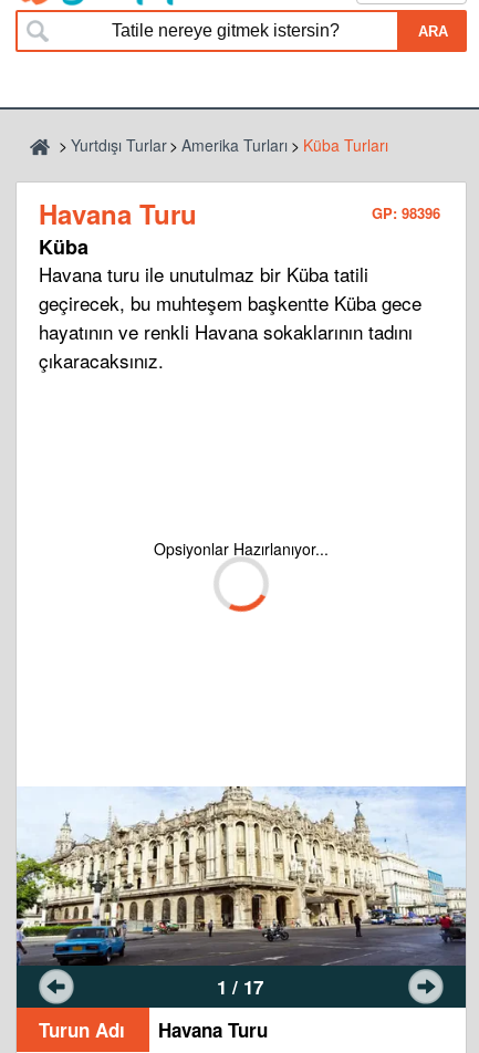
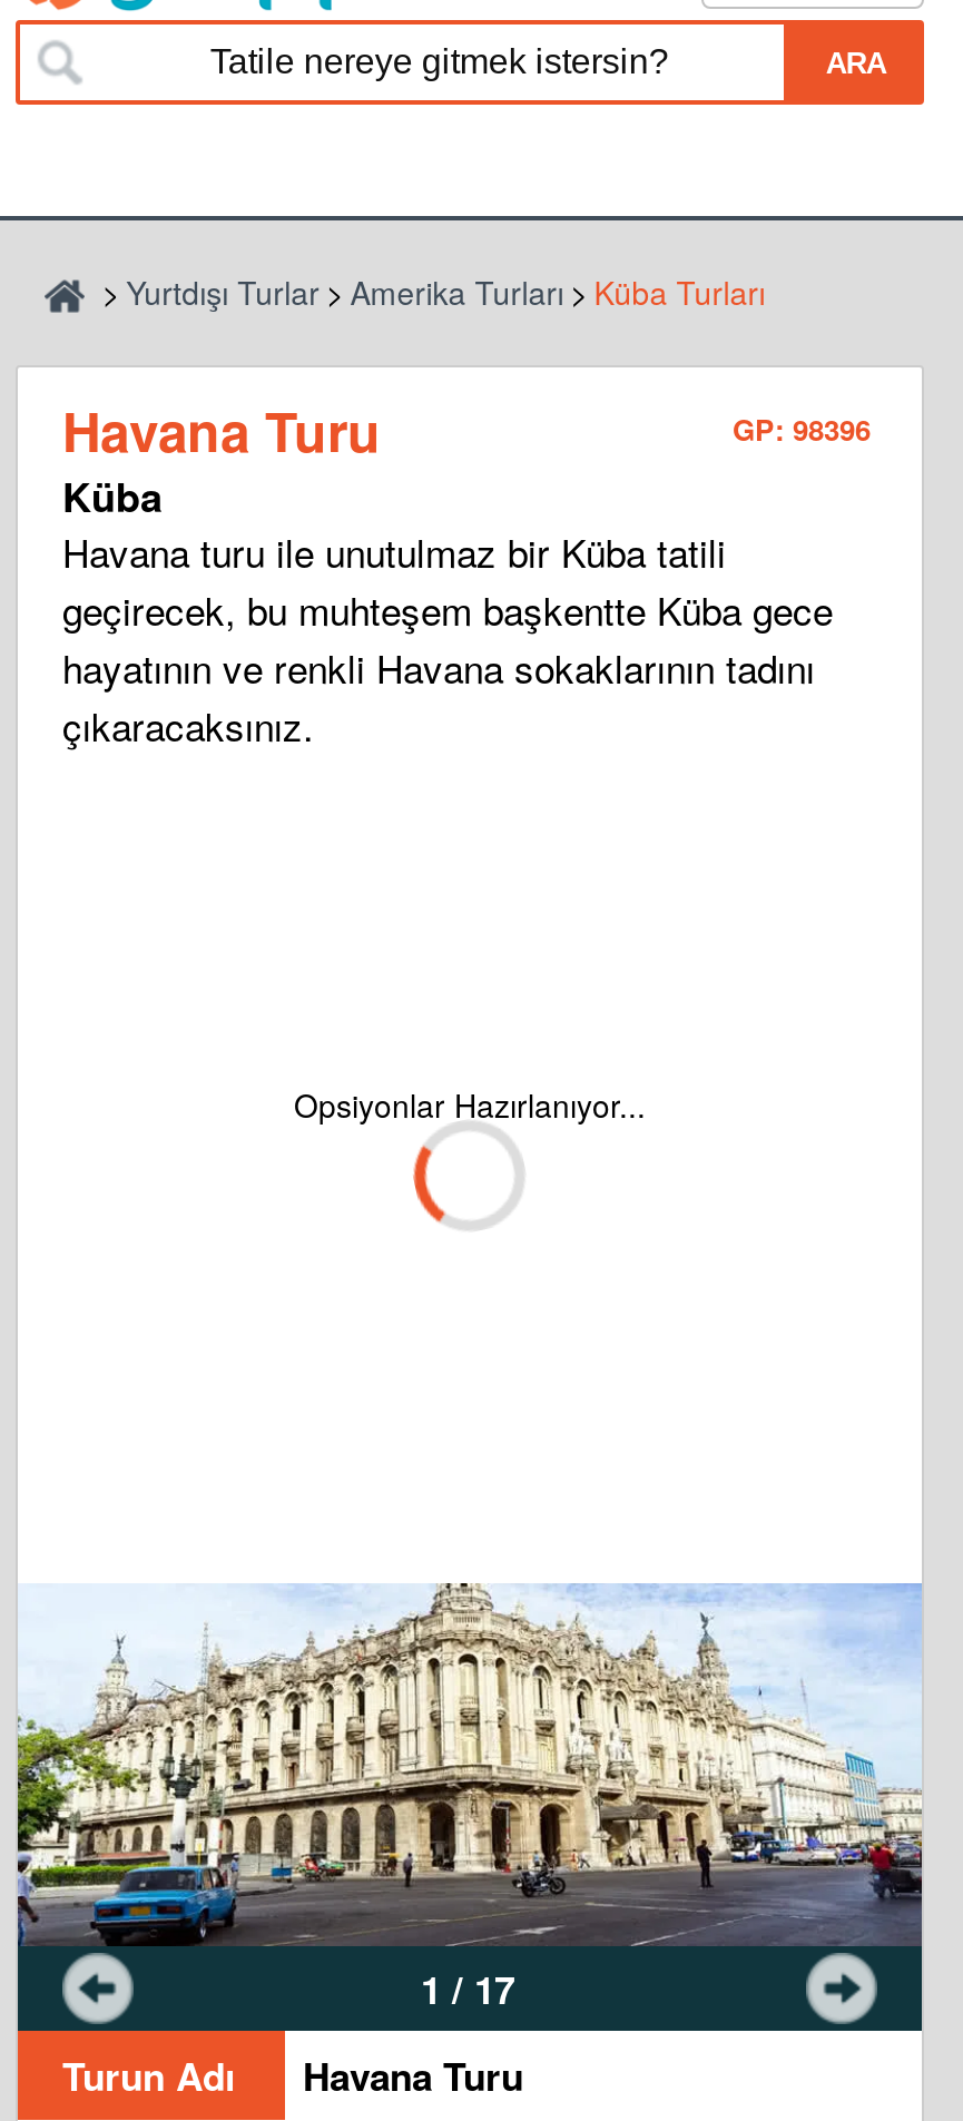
- [image]
+ [image]
